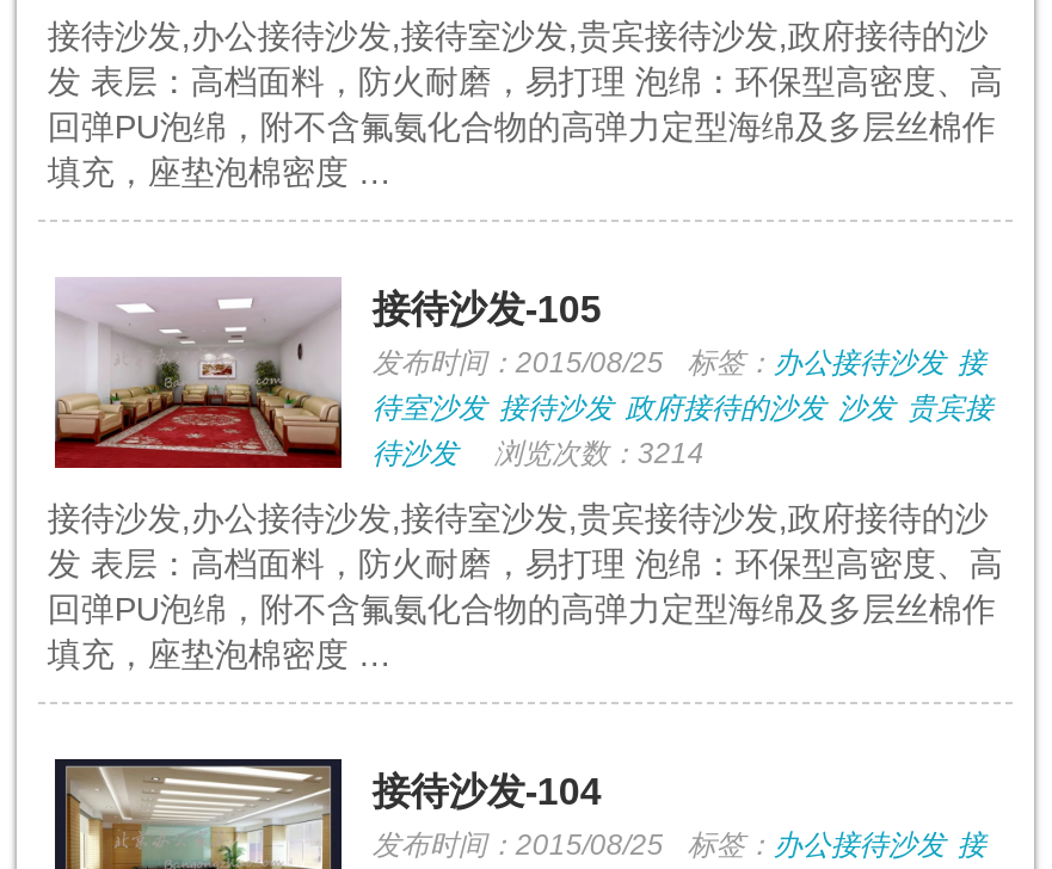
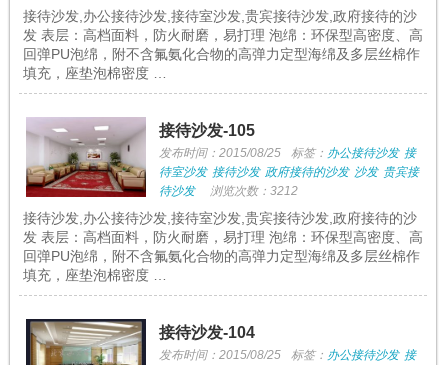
- 浏览次数：3214
+ 浏览次数：3212
